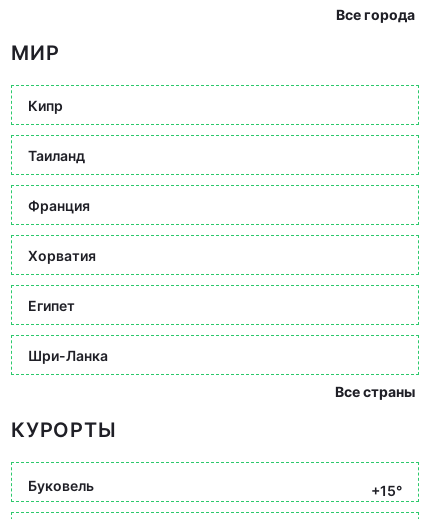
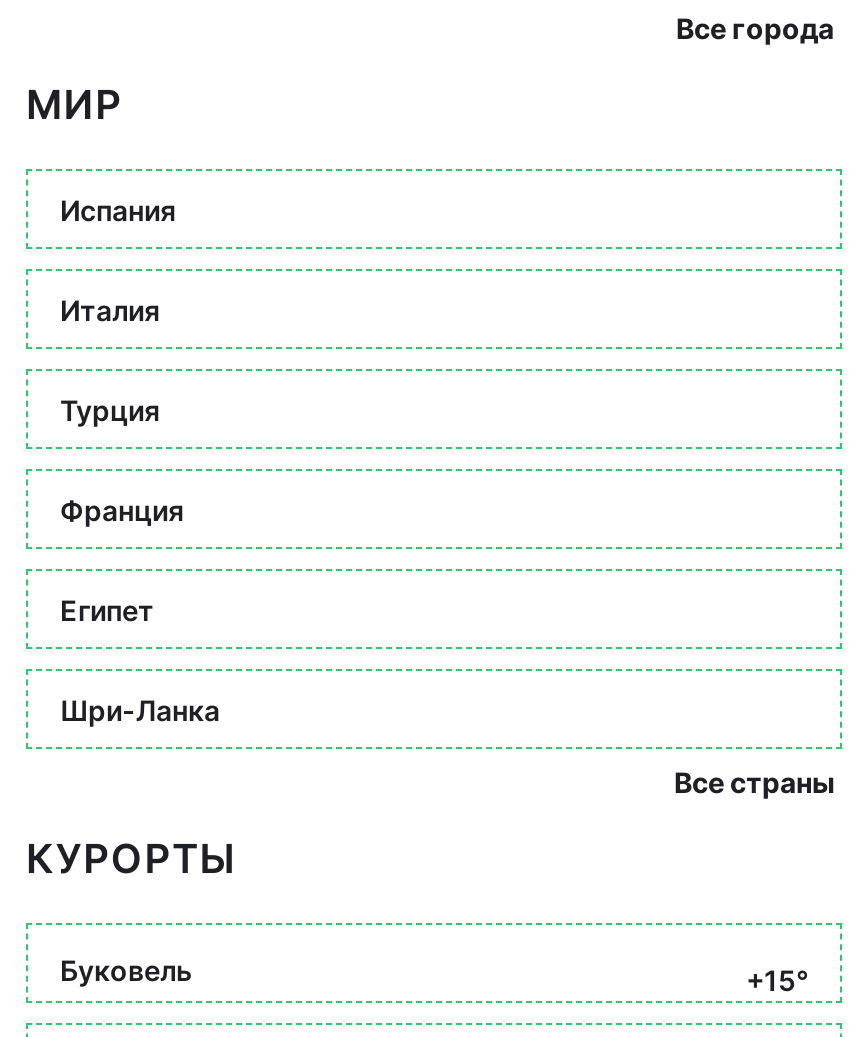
- Кипр
- Таиланд
+ Испания
+ Италия
+ Турция

moved down: Франция

- Хорватия
